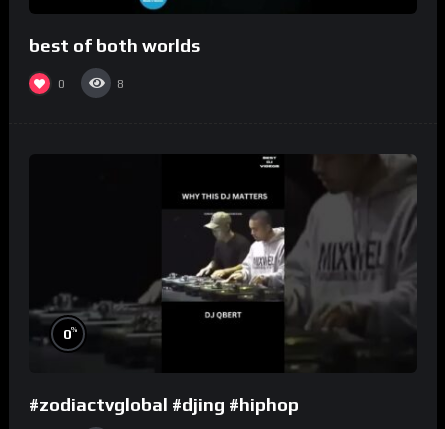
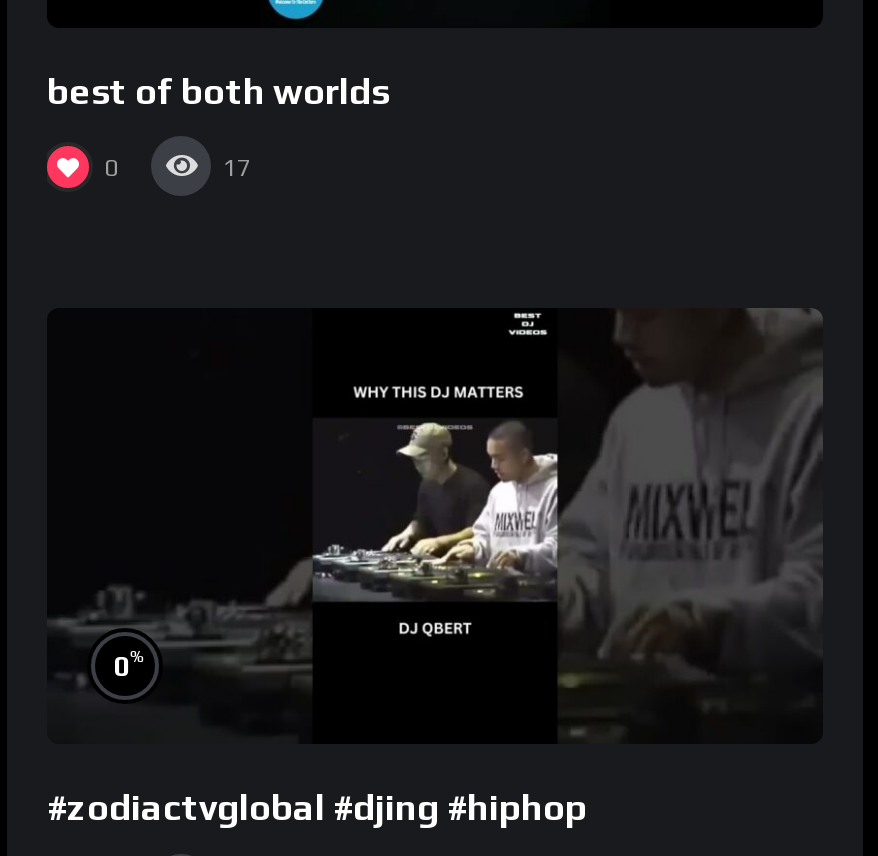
- 8
+ 17
